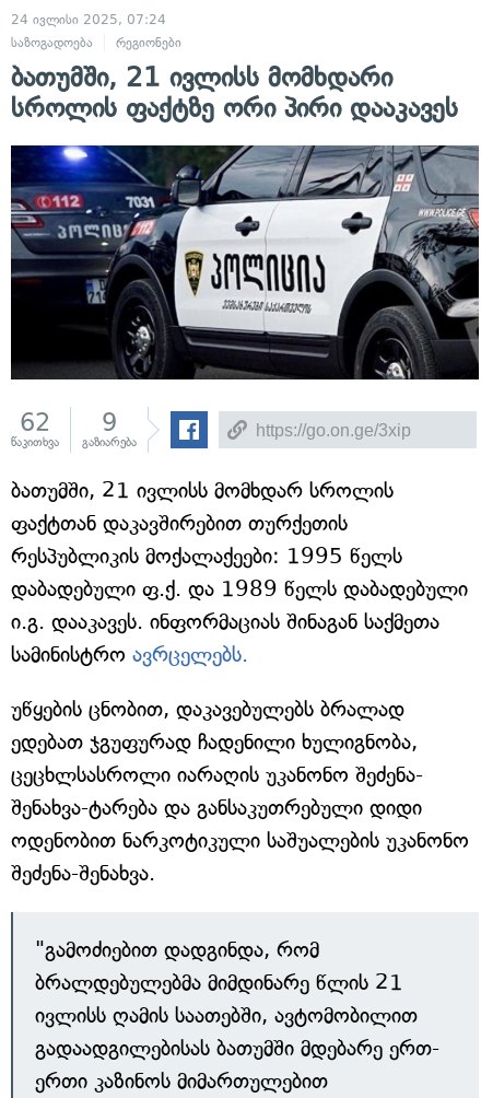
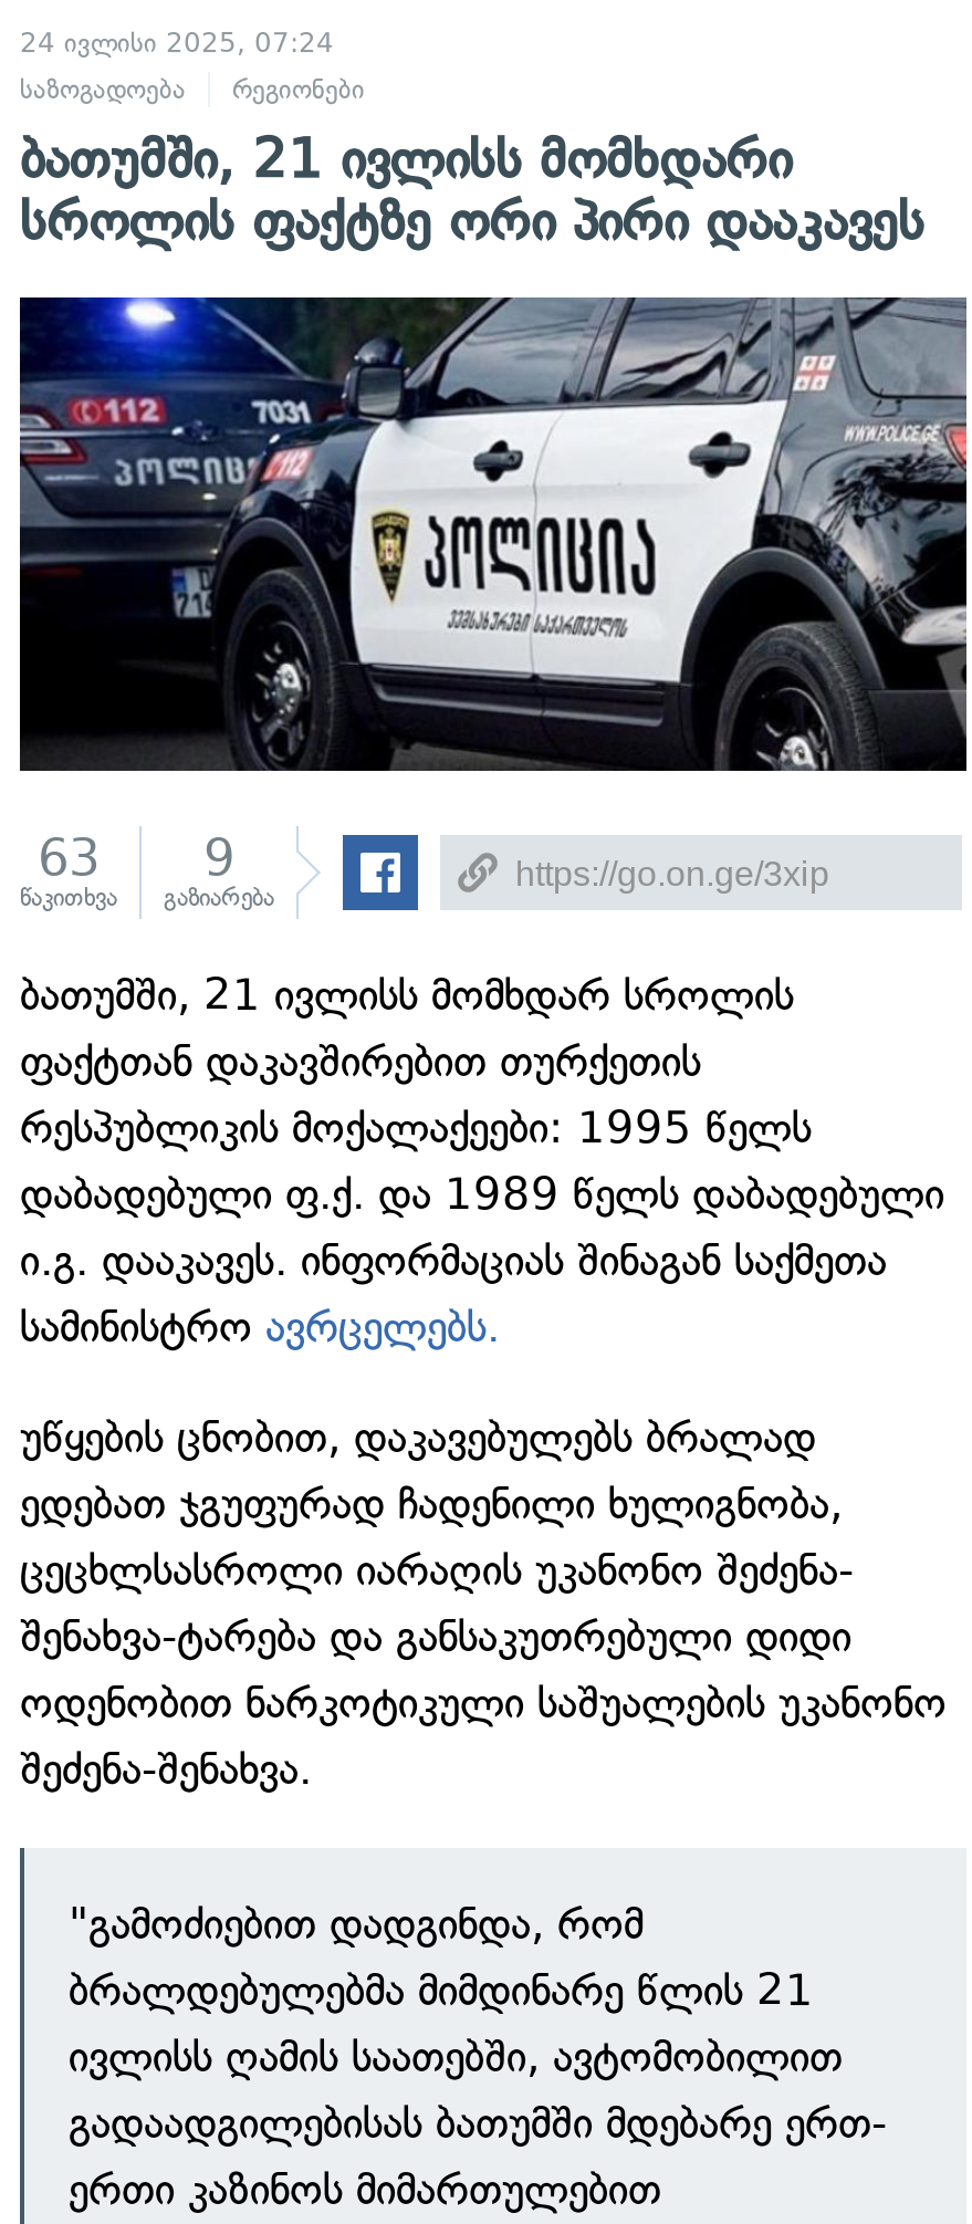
- 62 9
+ 63 9
